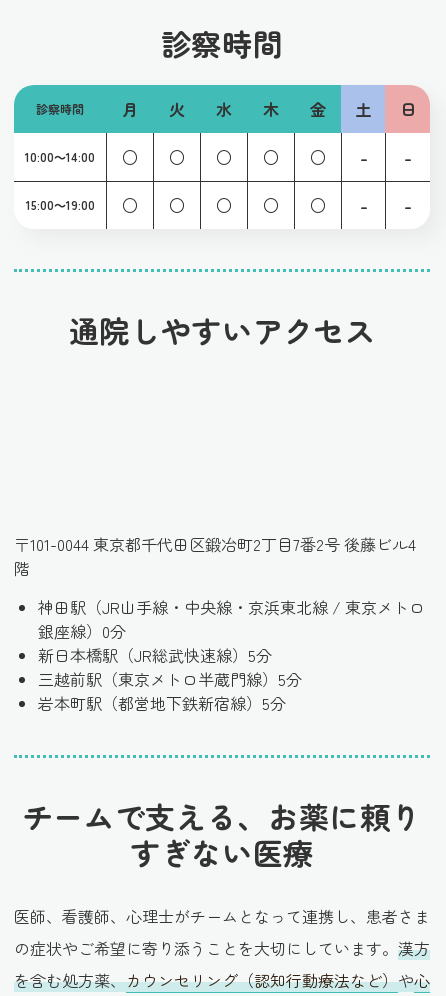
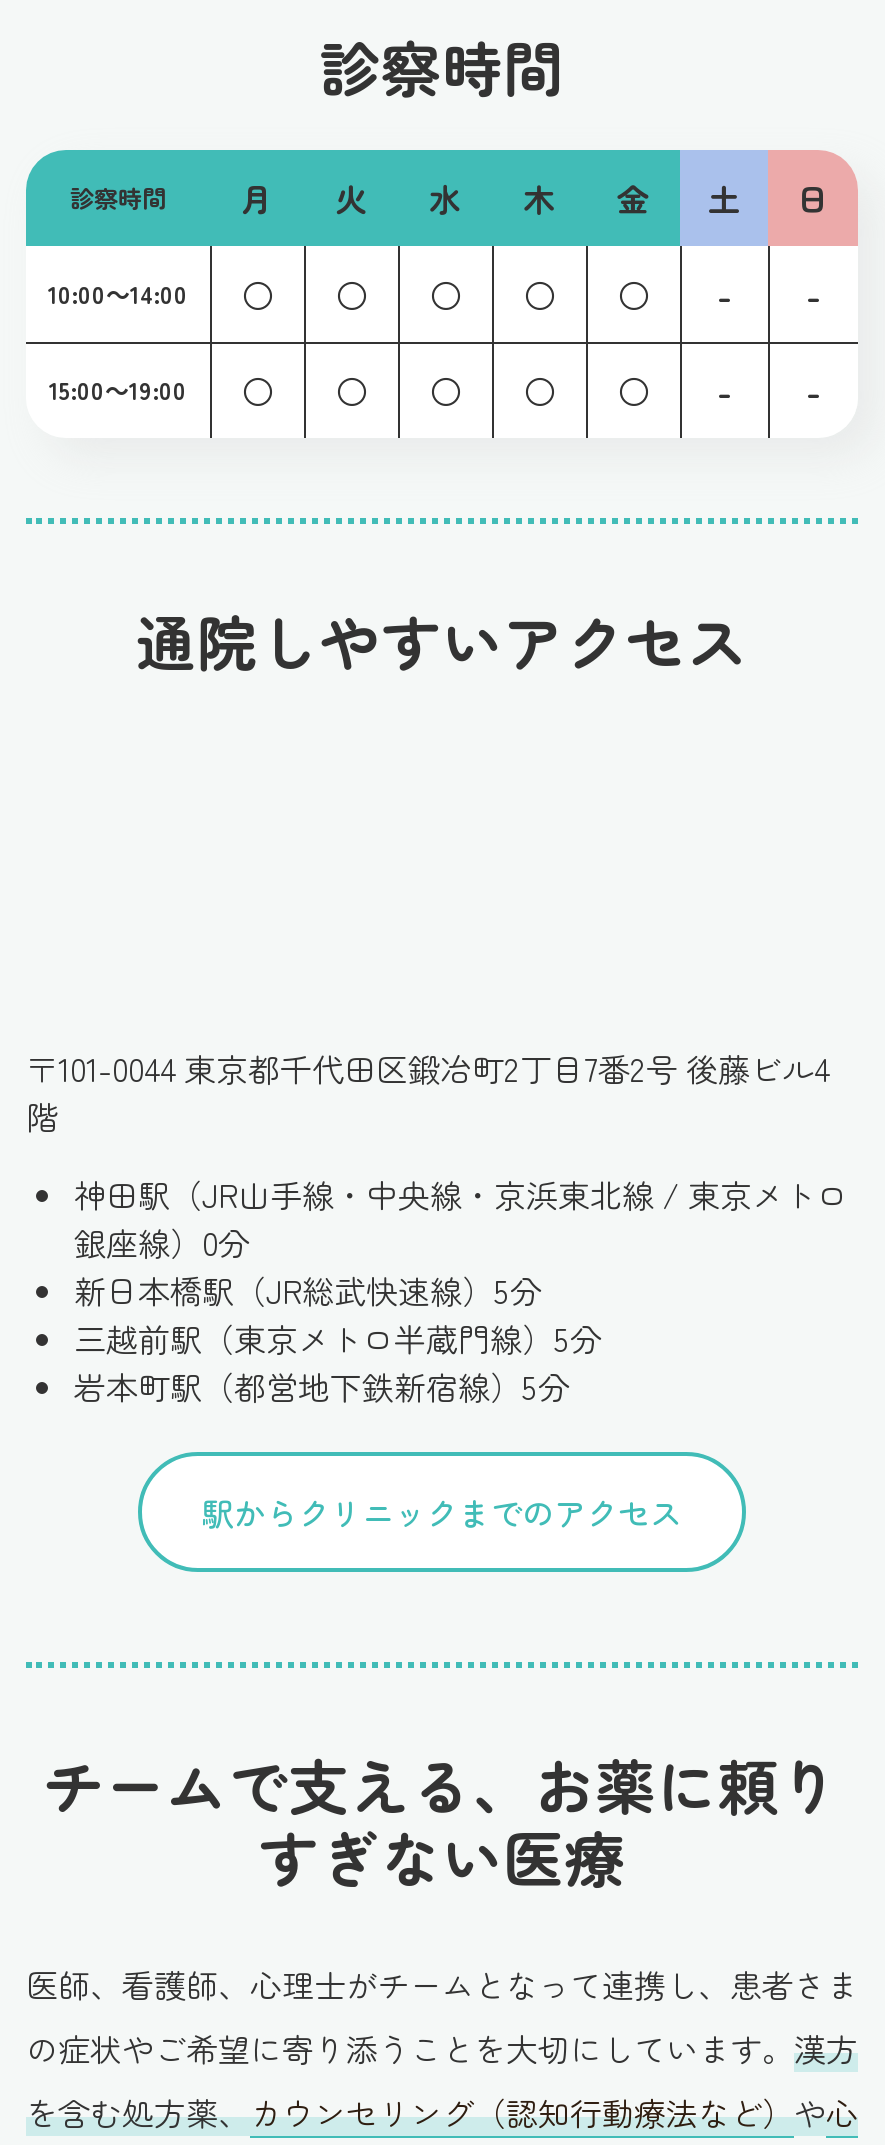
+ 駅からクリニックまでのアクセス
